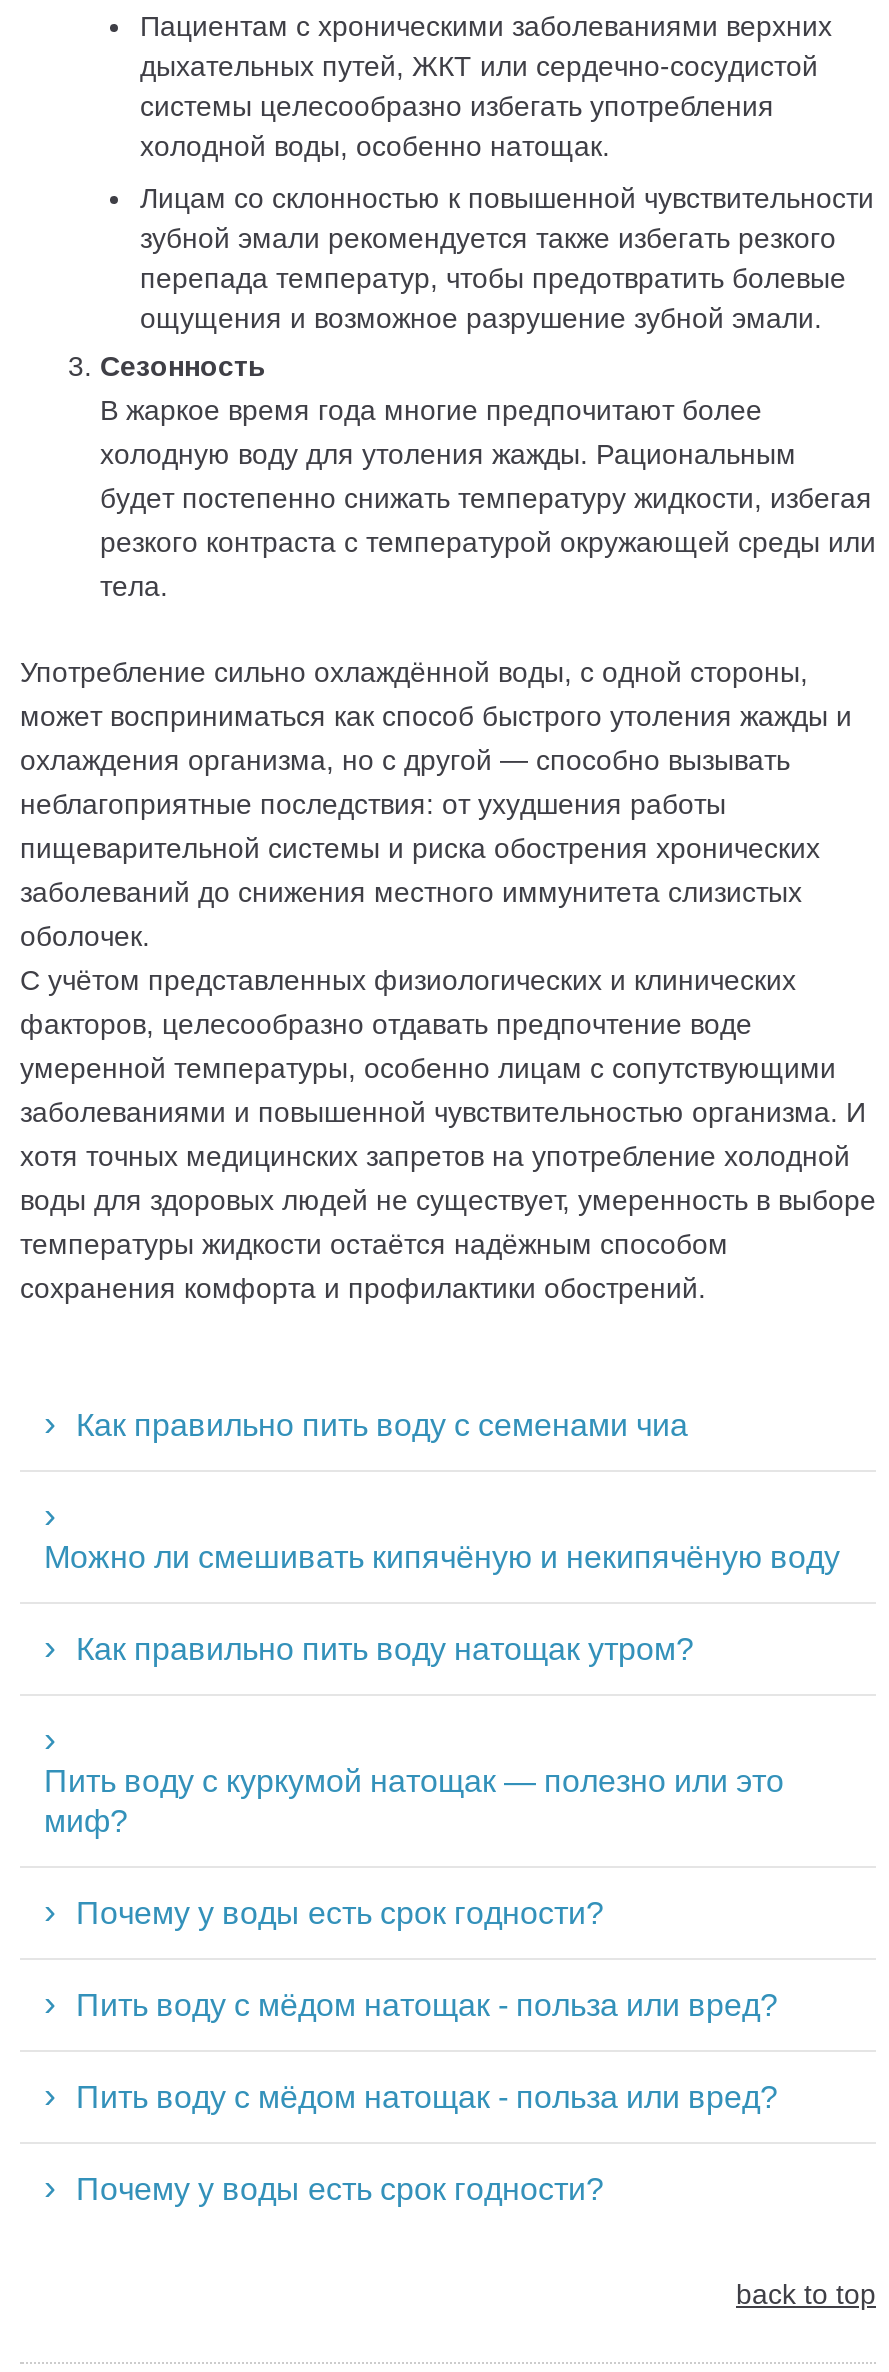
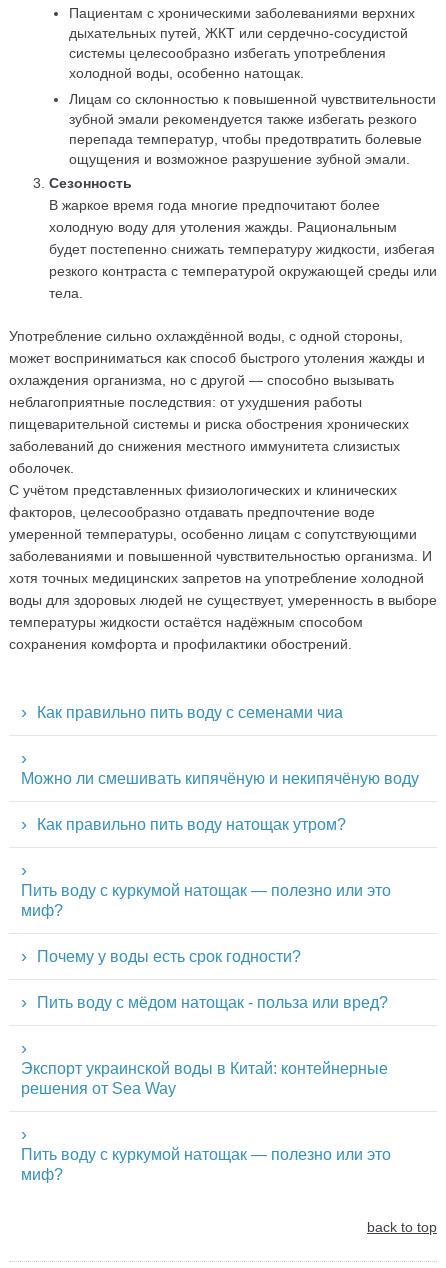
- Пить воду с мёдом натощак - польза или вред?
+ Экспорт украинской воды в Китай: контейнерные
+ решения от Sea Way

- Почему у воды есть срок годности?
+ Пить воду с куркумой натощак — полезно или это
+ миф?
